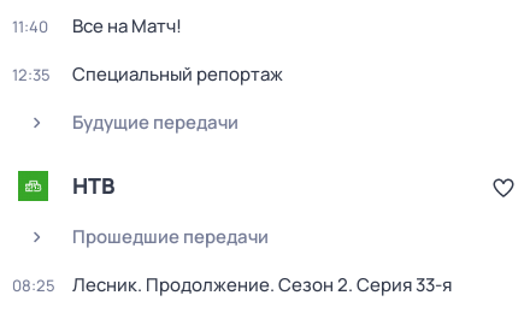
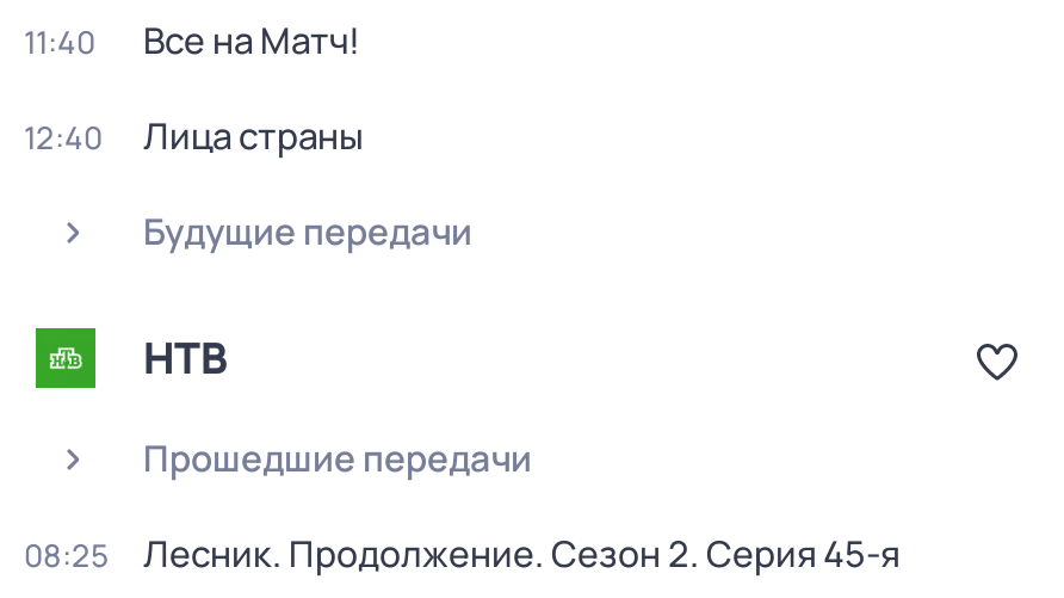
- 12:35
- Специальный репортаж
+ 12:40
+ Лица страны

- Лесник. Продолжение. Сезон 2. Серия 33-я
+ Лесник. Продолжение. Сезон 2. Серия 45-я
